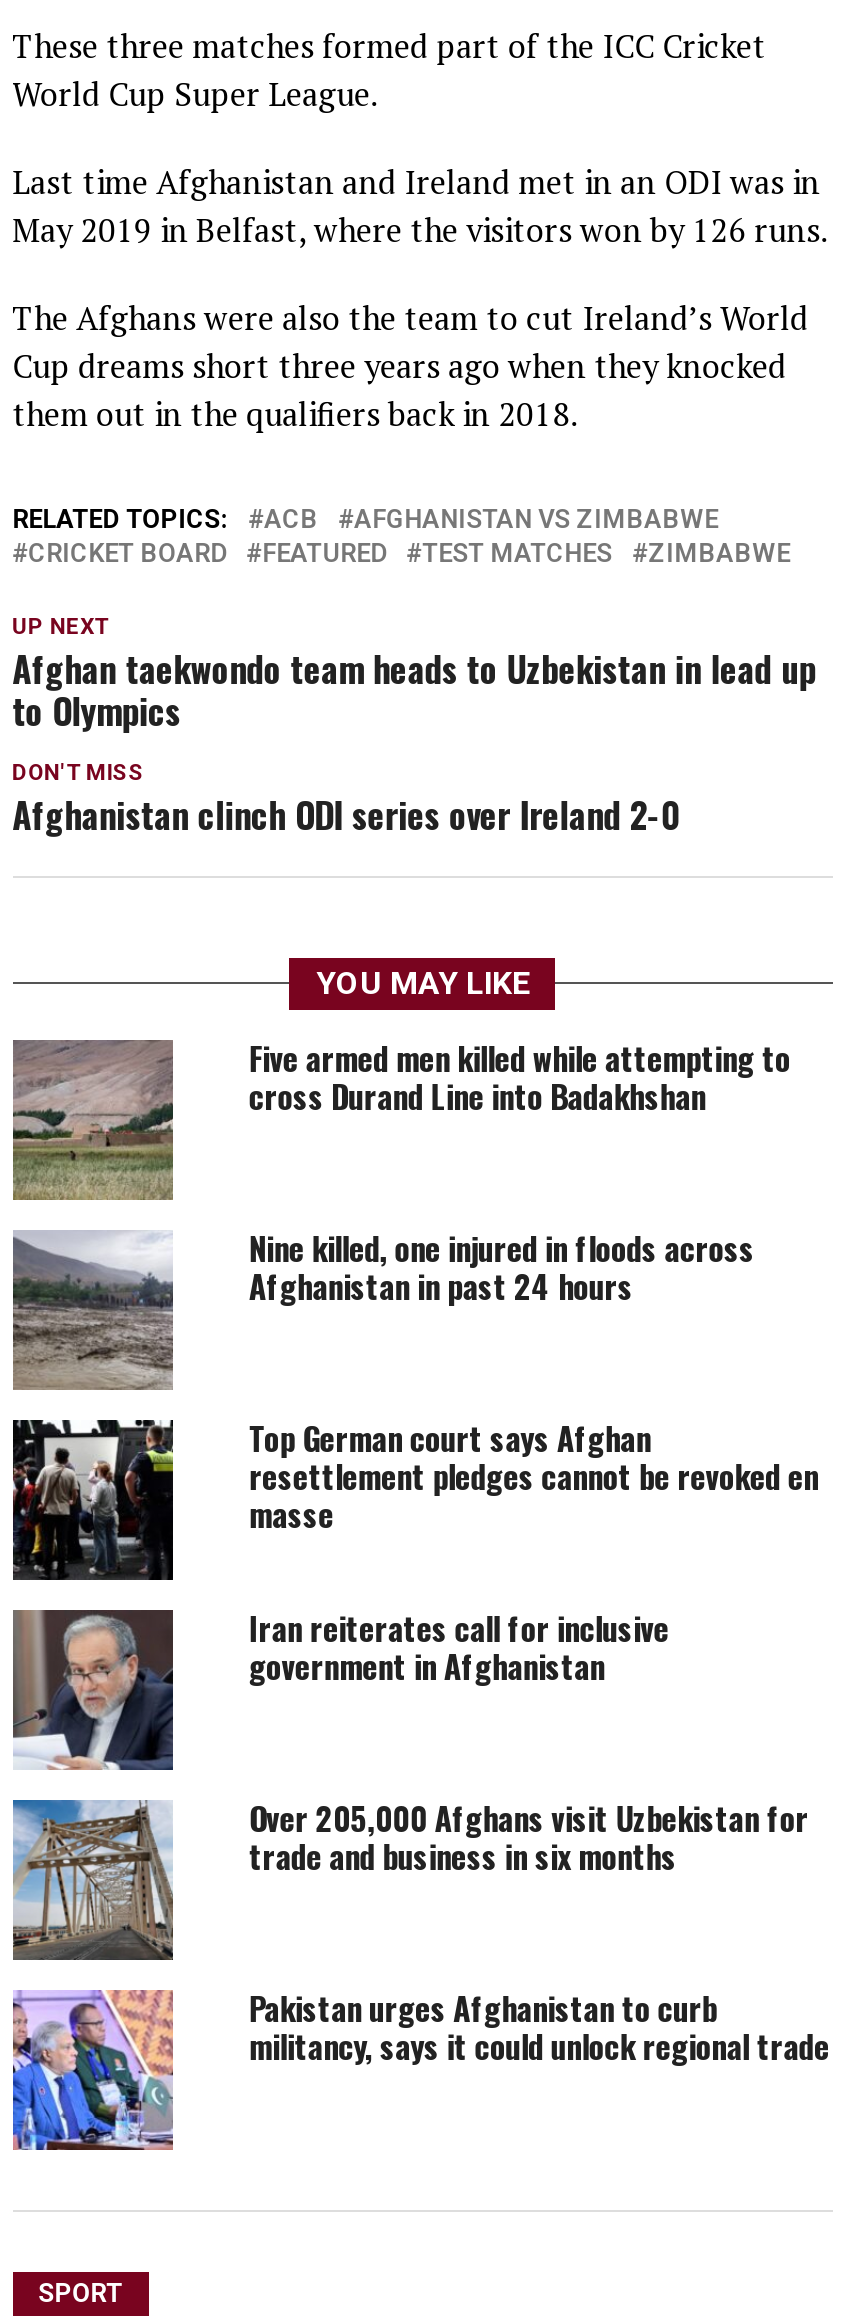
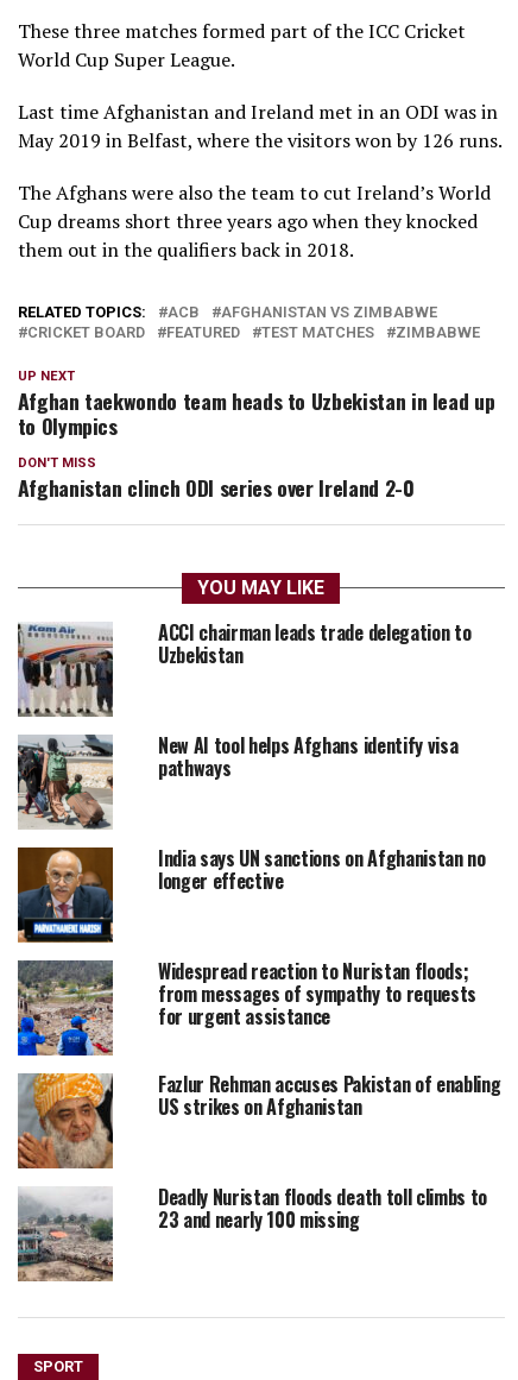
- [image]
- Five armed men killed while attempting to
- cross Durand Line into Badakhshan
+ [image]
+ ACCI chairman leads trade delegation to
+ Uzbekistan

- [image]
- Nine killed, one injured in floods across
- Afghanistan in past 24 hours
+ [image]
+ New AI tool helps Afghans identify visa
+ pathways

- [image]
- Top German court says Afghan
- resettlement pledges cannot be revoked en
- masse
+ [image]
+ India says UN sanctions on Afghanistan no
+ longer effective

- [image]
- Iran reiterates call for inclusive
- government in Afghanistan
+ [image]
+ Widespread reaction to Nuristan floods;
+ from messages of sympathy to requests
+ for urgent assistance

- [image]
- Over 205,000 Afghans visit Uzbekistan for
- trade and business in six months
+ [image]
+ Fazlur Rehman accuses Pakistan of enabling
+ US strikes on Afghanistan

- [image]
- Pakistan urges Afghanistan to curb
- militancy, says it could unlock regional trade
+ [image]
+ Deadly Nuristan floods death toll climbs to
+ 23 and nearly 100 missing
